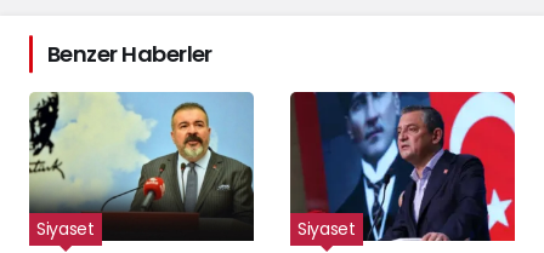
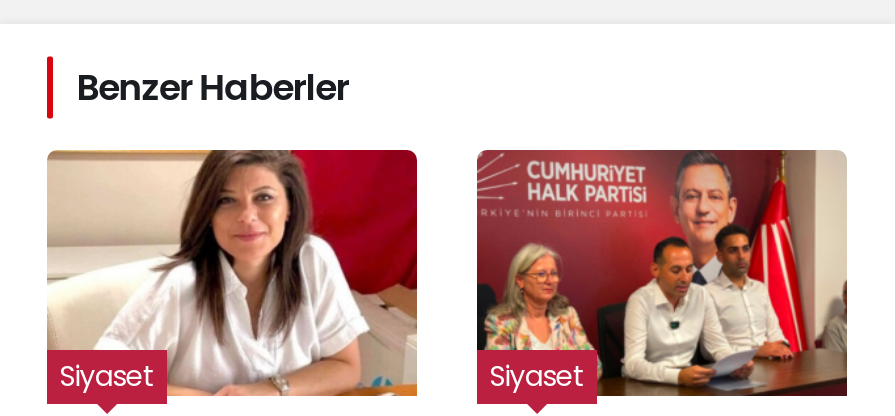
- [image]
+ [image]

- [image]
+ [image]
